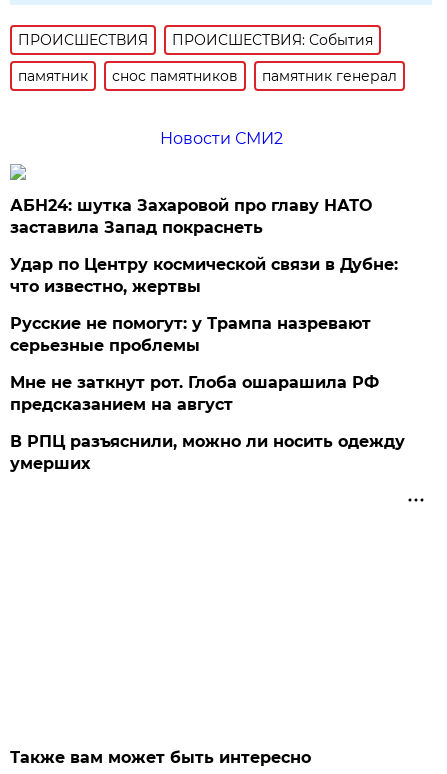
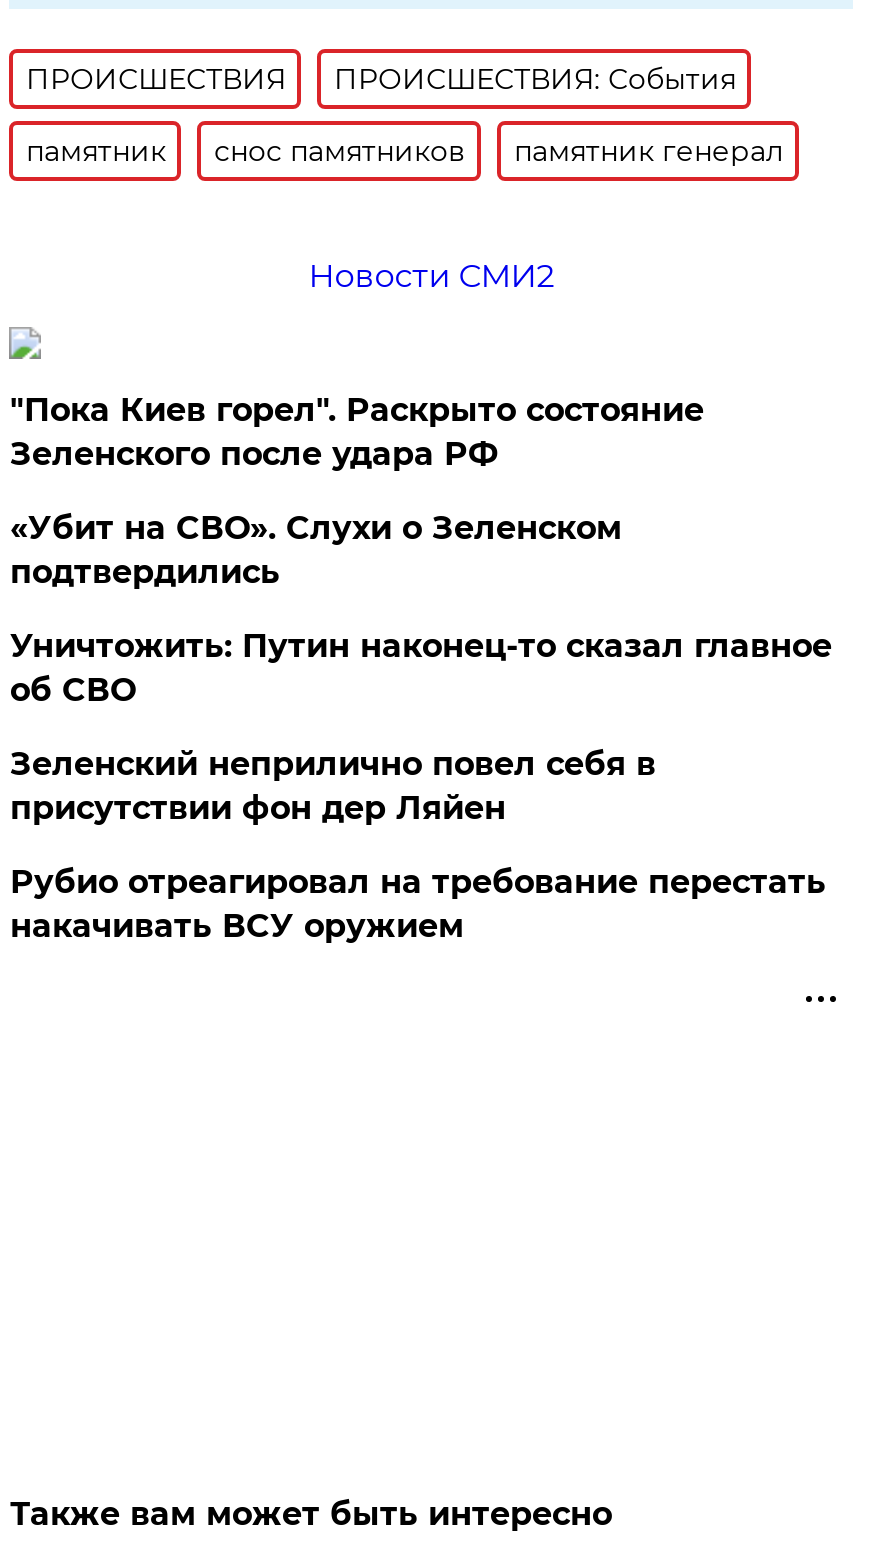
- АБН24: шутка Захаровой про главу НАТО
- заставила Запад покраснеть
+ "Пока Киев горел". Раскрыто состояние
+ Зеленского после удара РФ

- Удар по Центру космической связи в Дубне:
- что известно, жертвы
+ «Убит на СВО». Слухи о Зеленском
+ подтвердились

- Русские не помогут: у Трампа назревают
- серьезные проблемы
+ Уничтожить: Путин наконец-то сказал главное
+ об СВО

- Мне не заткнут рот. Глоба ошарашила РФ
- предсказанием на август
+ Зеленский неприлично повел cебя в
+ присутствии фон дер Ляйен

- В РПЦ разъяснили, можно ли носить одежду
- умерших
+ Рубио отреагировал на требование перестать
+ накачивать ВСУ оружием
